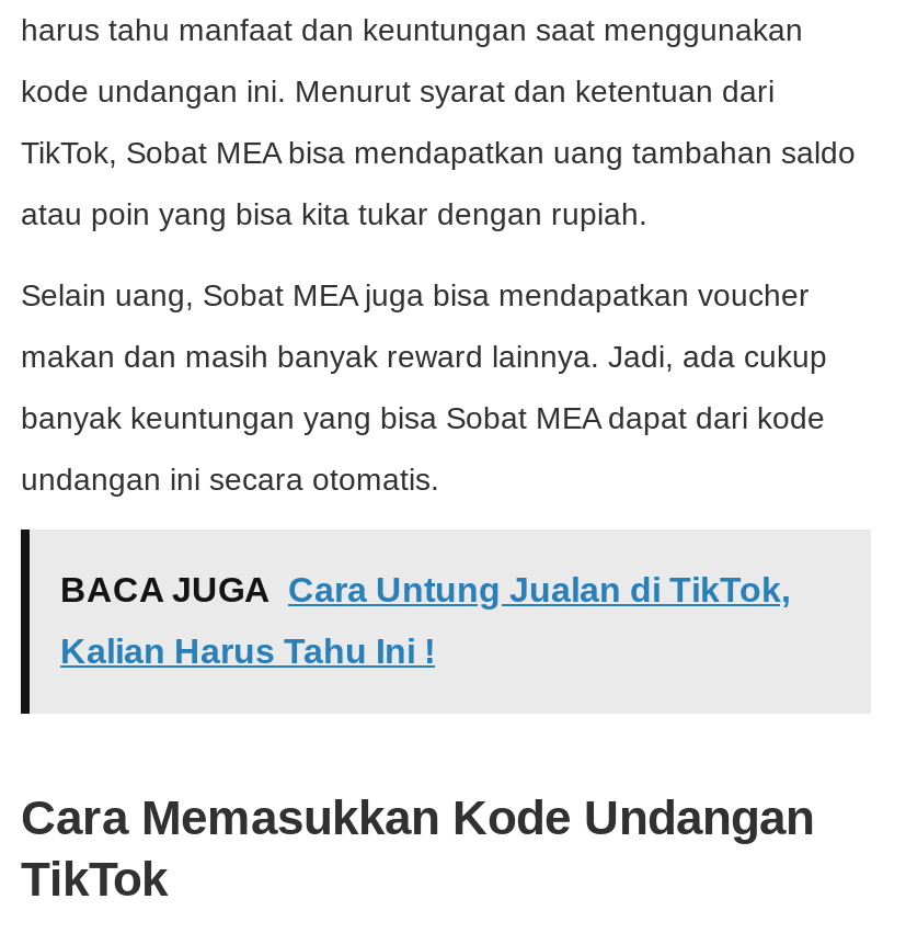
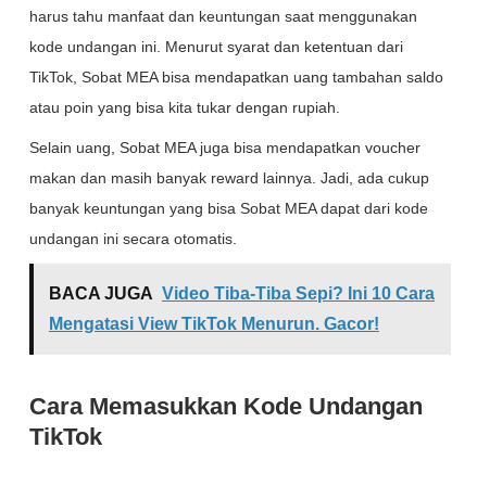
- BACA JUGA Cara Untung Jualan di TikTok,
+ BACA JUGA Video Tiba-Tiba Sepi? Ini 10 Cara

- Kalian Harus Tahu Ini !
+ Mengatasi View TikTok Menurun. Gacor!
